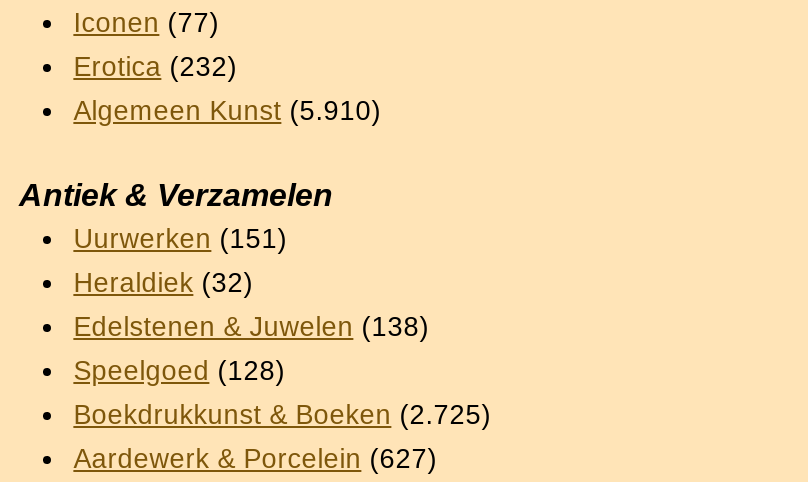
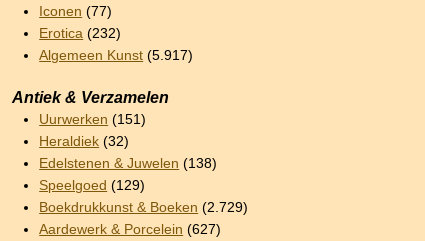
- Algemeen Kunst (5.910)
+ Algemeen Kunst (5.917)

- Speelgoed (128)
+ Speelgoed (129)

- Boekdrukkunst & Boeken (2.725)
+ Boekdrukkunst & Boeken (2.729)
